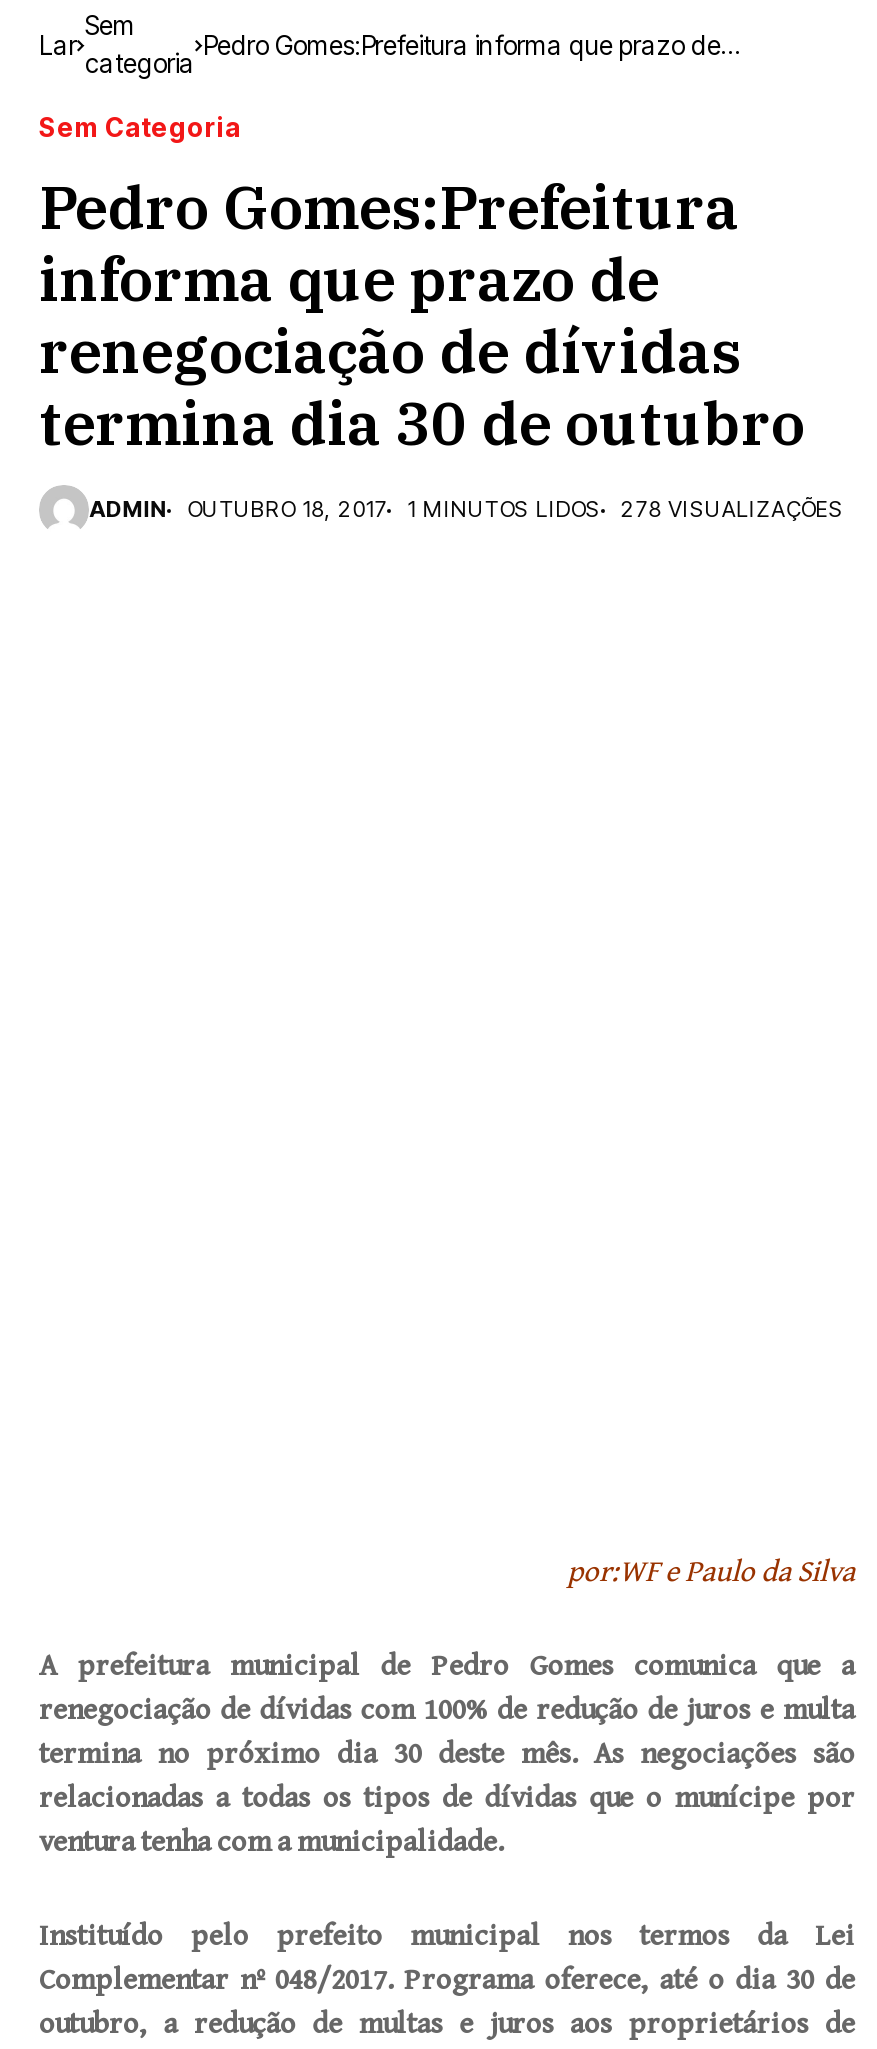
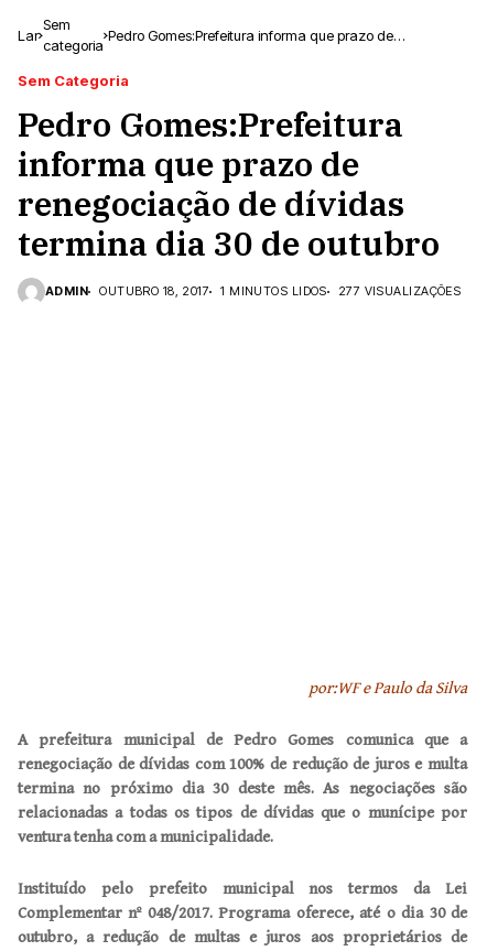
- 278 VISUALIZAÇÕES
+ 277 VISUALIZAÇÕES
